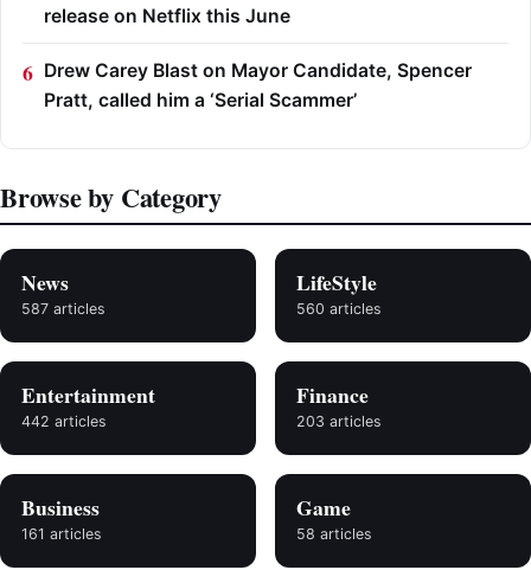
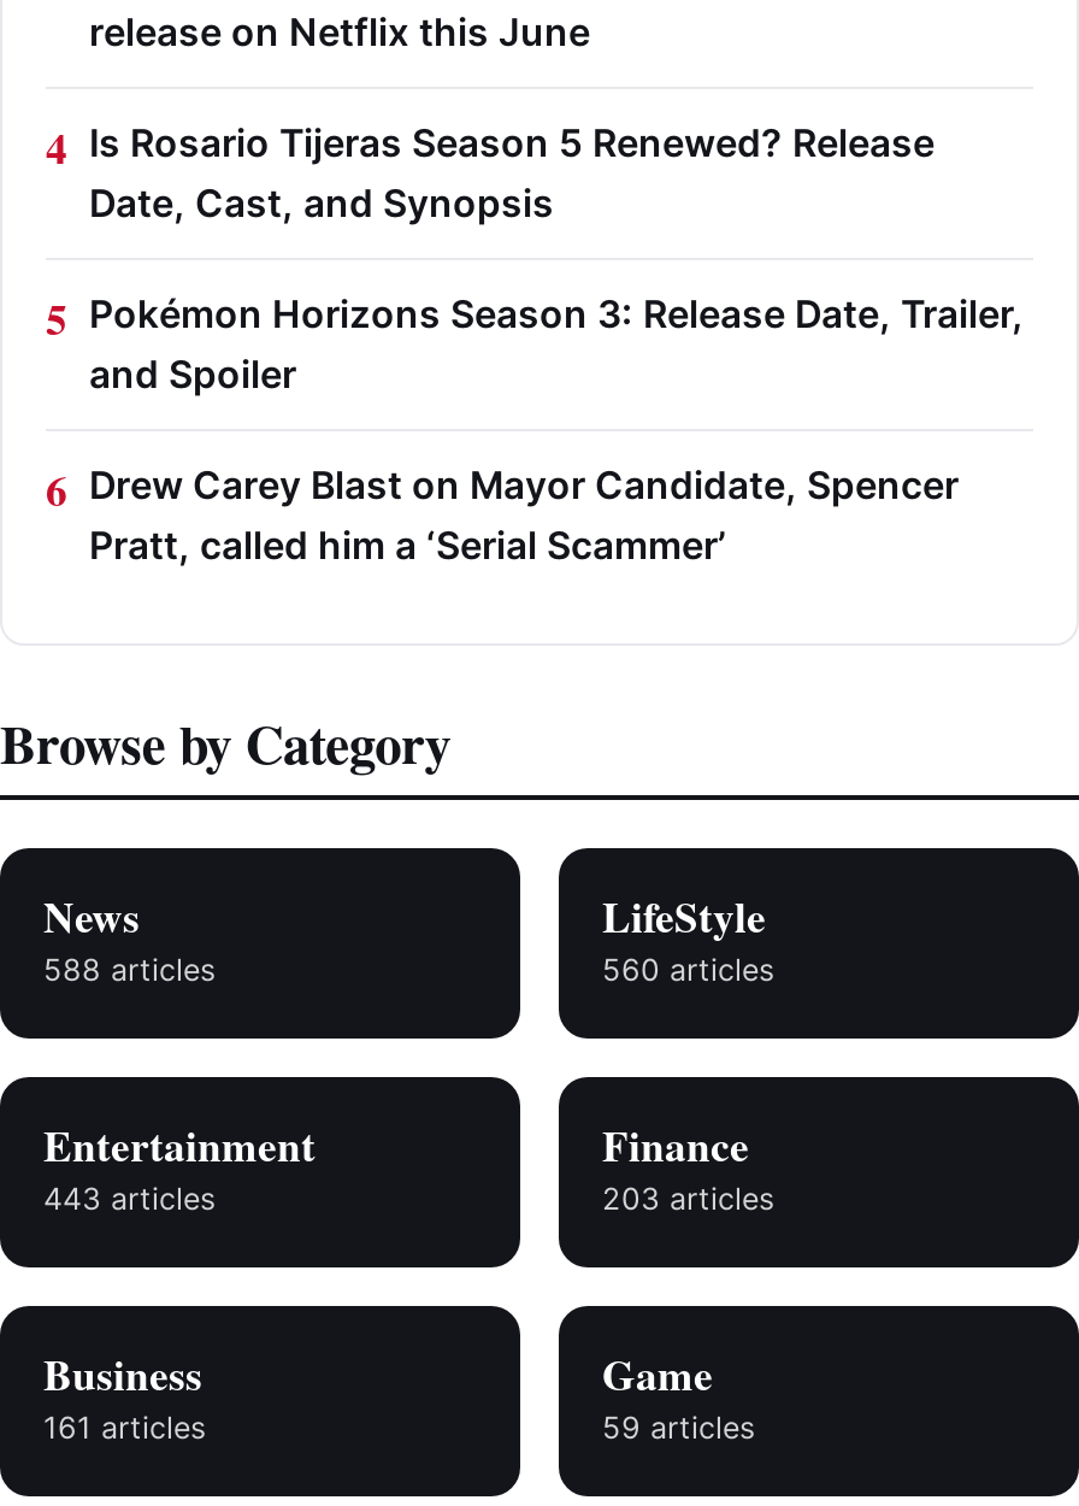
+ Is Rosario Tijeras Season 5 Renewed? Release
+ Date, Cast, and Synopsis
+ Pokémon Horizons Season 3: Release Date, Trailer,
+ and Spoiler

- 587 articles
+ 588 articles

- 442 articles
+ 443 articles

- 58 articles
+ 59 articles
